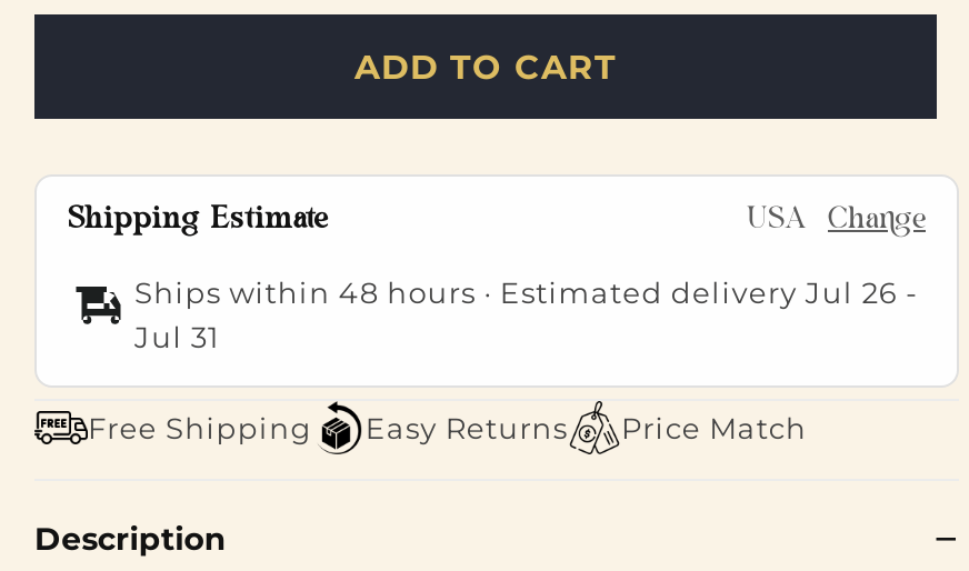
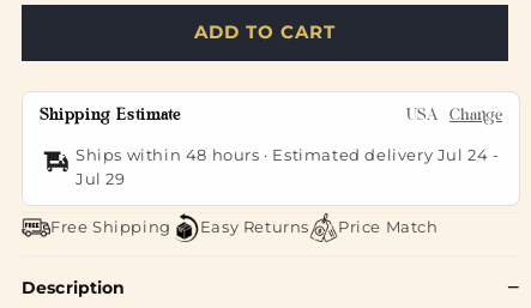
- Ships within 48 hours · Estimated delivery Jul 26 -
+ Ships within 48 hours · Estimated delivery Jul 24 -

- Jul 31
+ Jul 29
